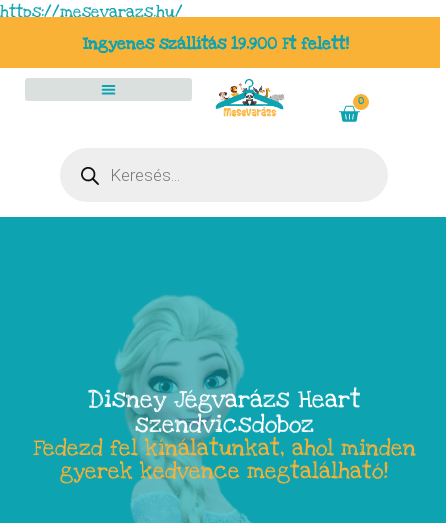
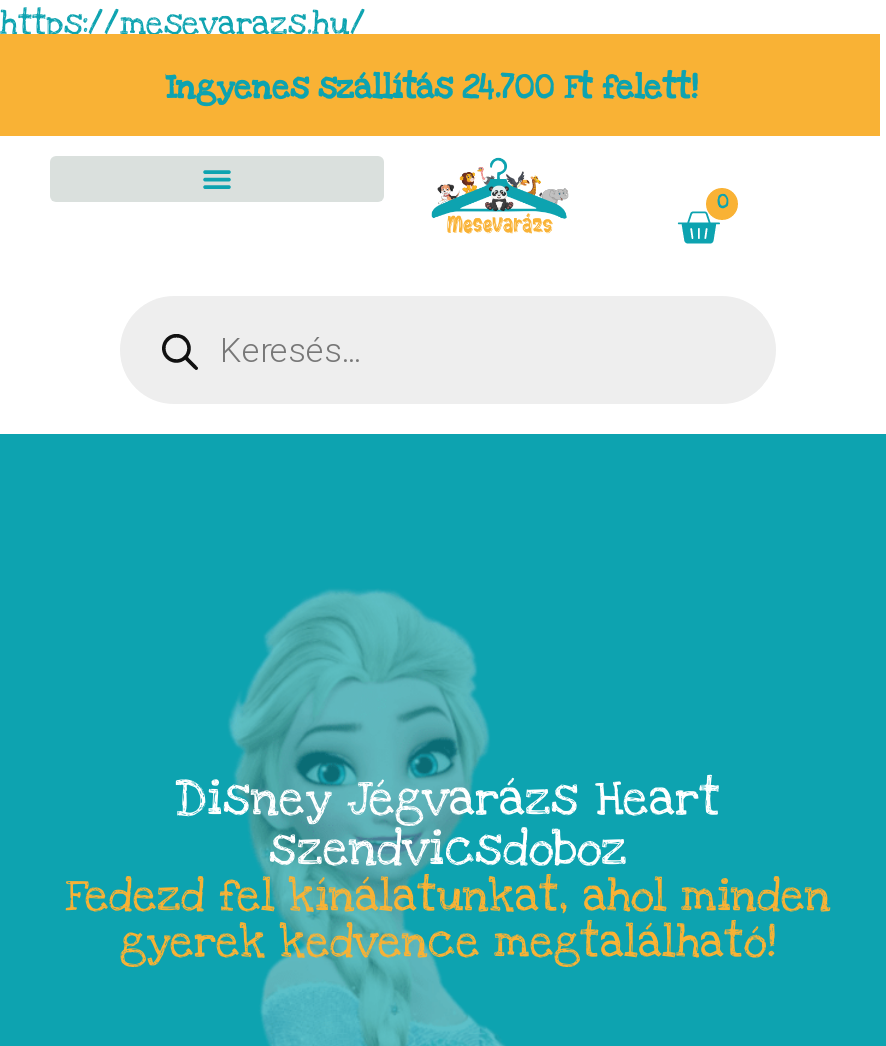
- Ingyenes szállítás 19.900 Ft felett!
+ Ingyenes szállítás 24.700 Ft felett!
